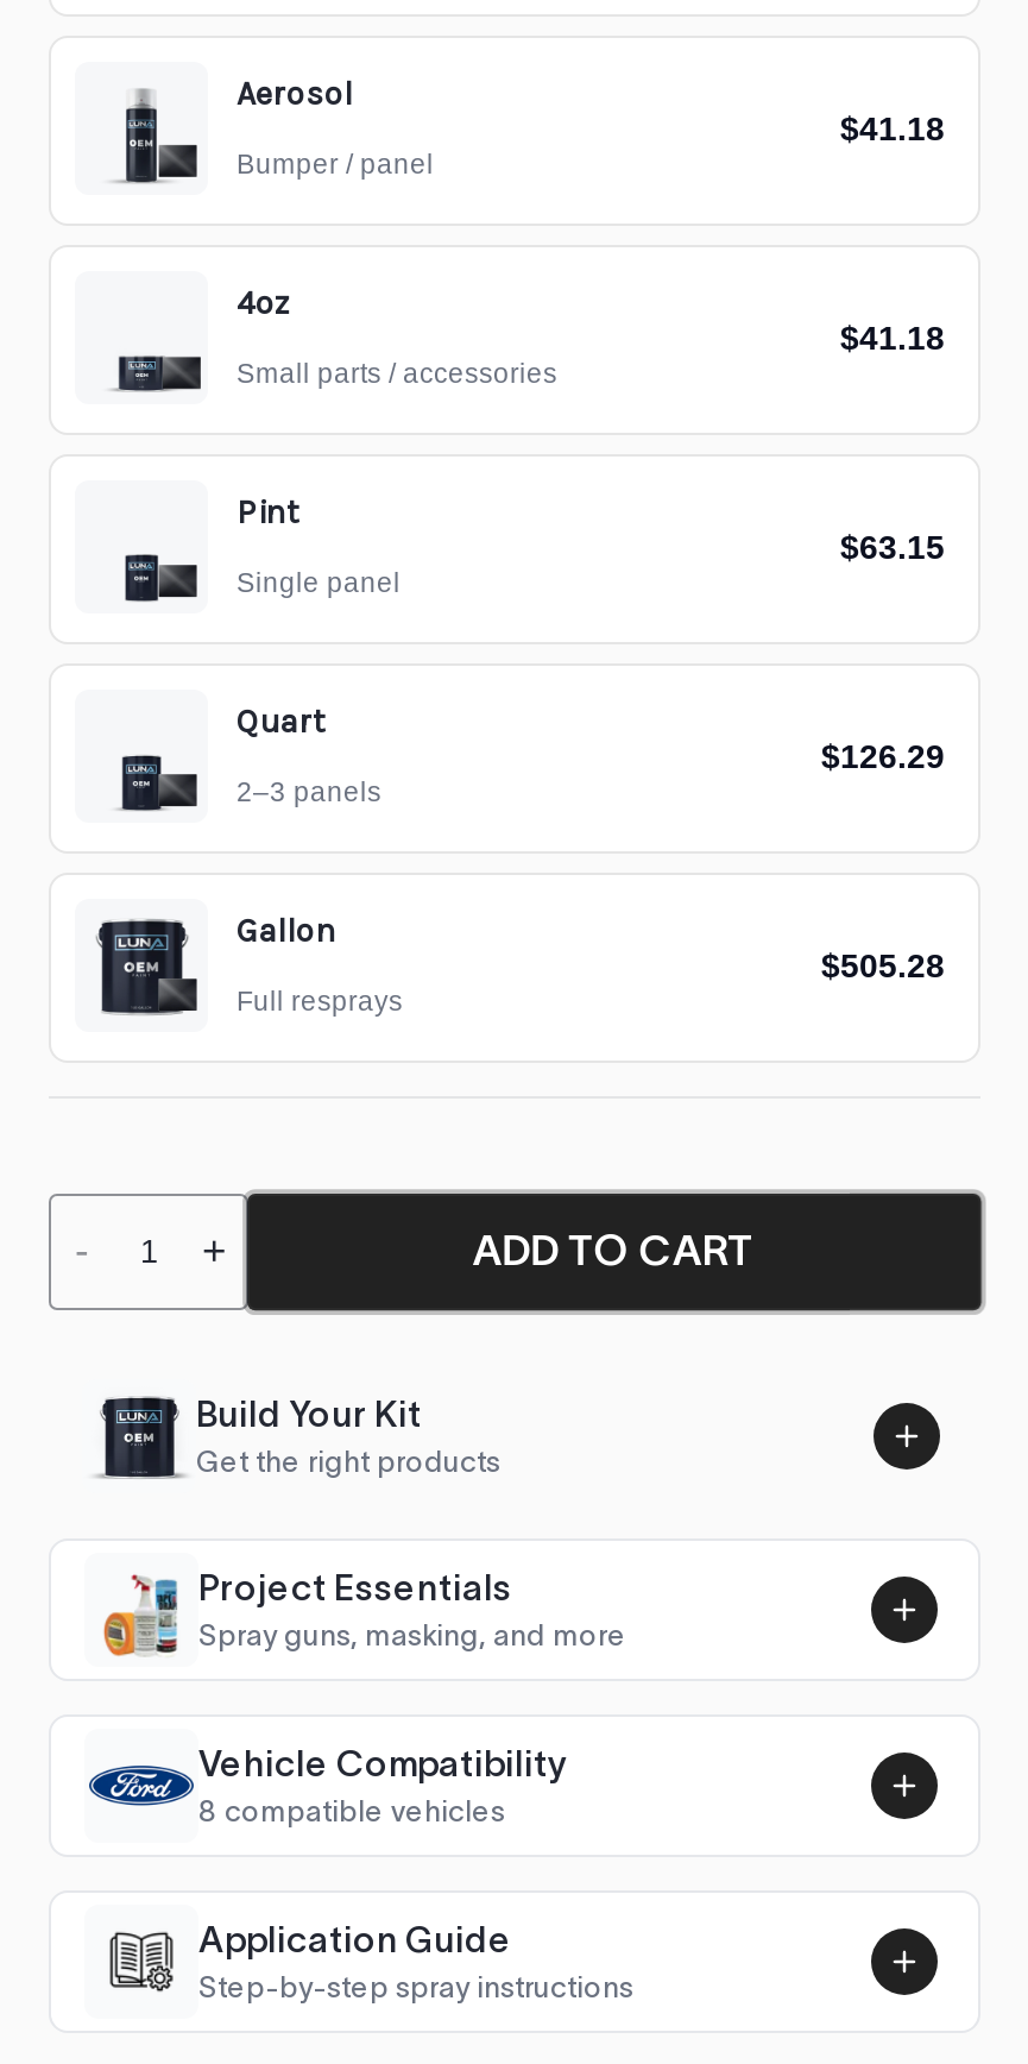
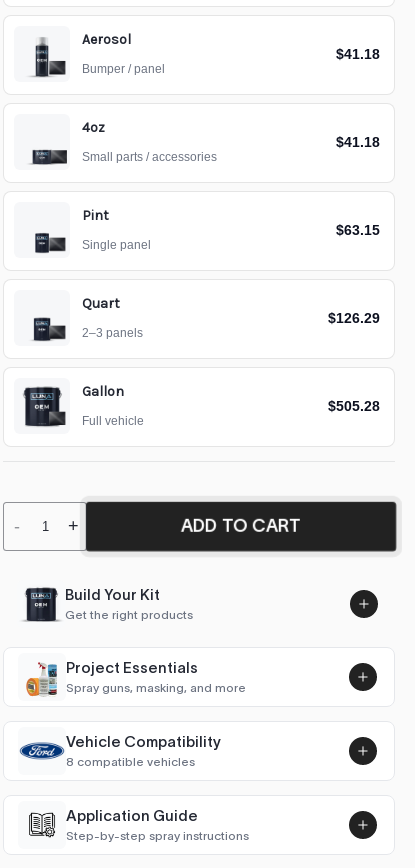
- Full resprays
+ Full vehicle
